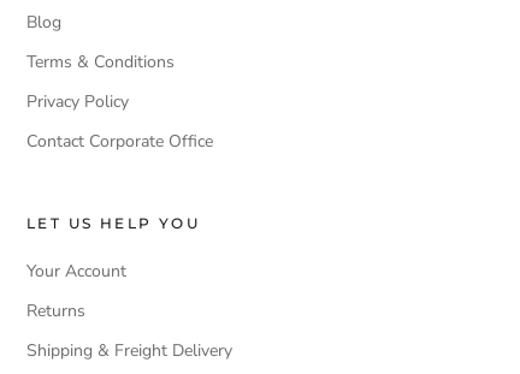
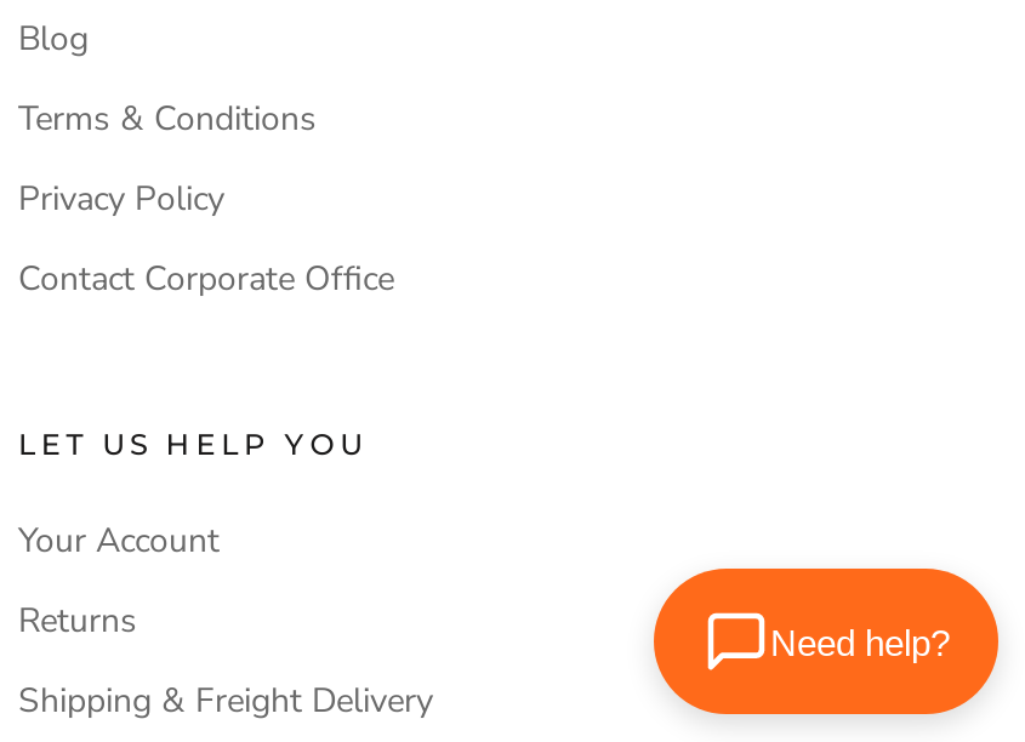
+ [image]
